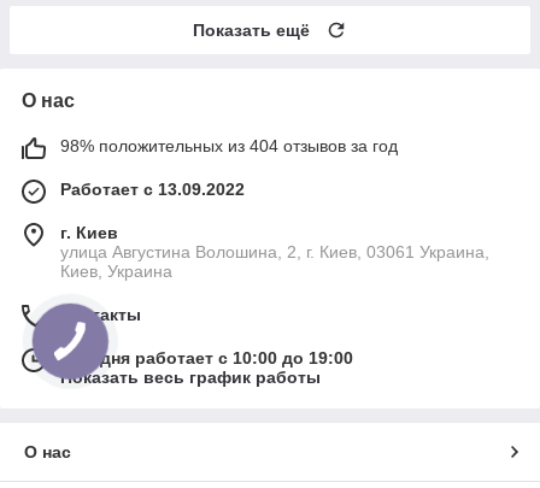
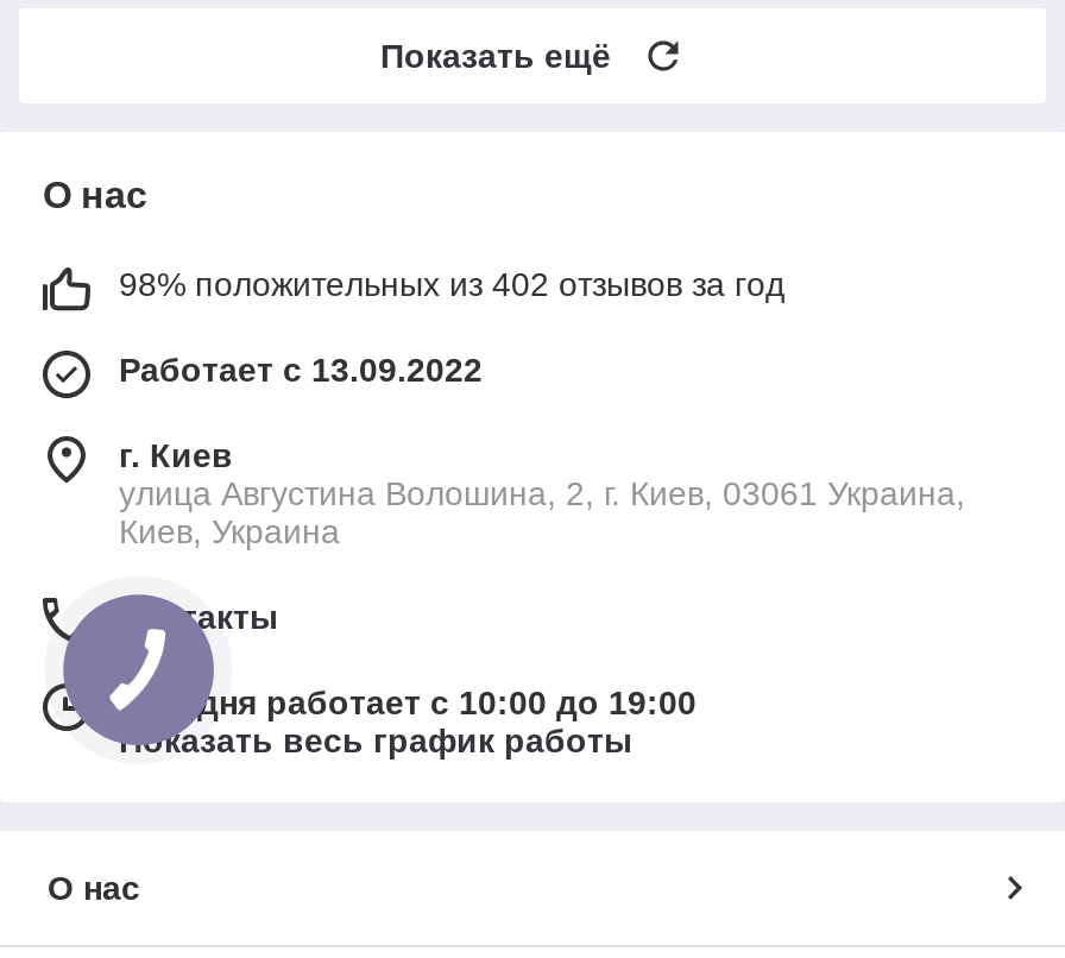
- 98% положительных из 404 отзывов за год
+ 98% положительных из 402 отзывов за год
